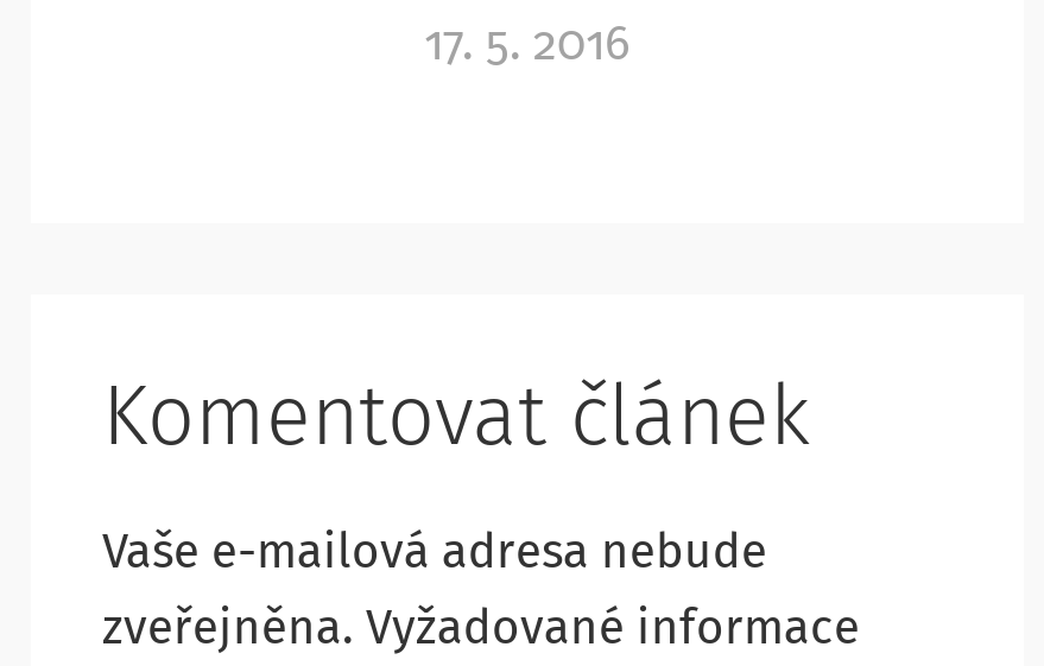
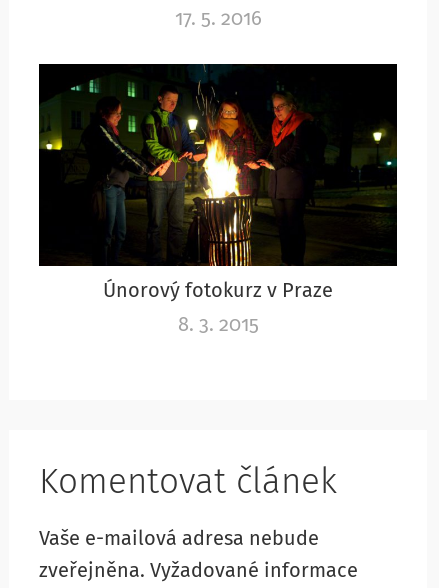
+ [image]
+ Únorový fotokurz v Praze
+ 8. 3. 2015
